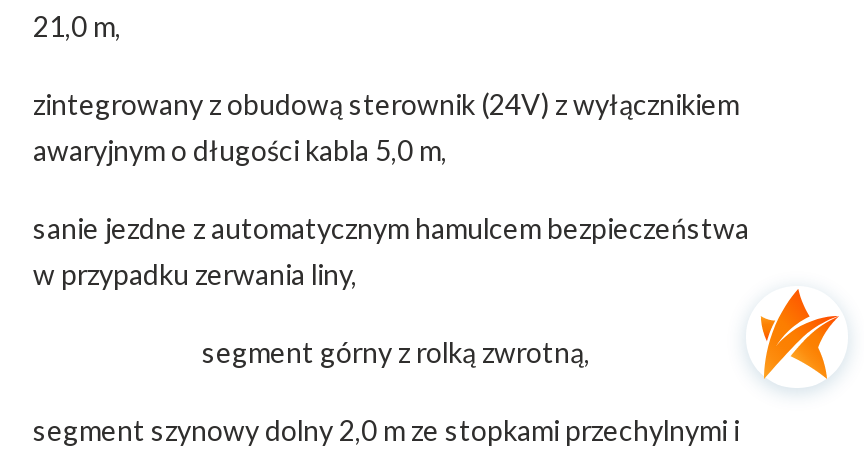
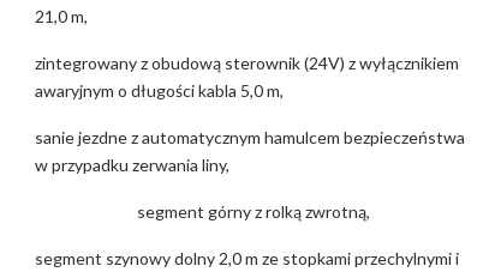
- [image]
